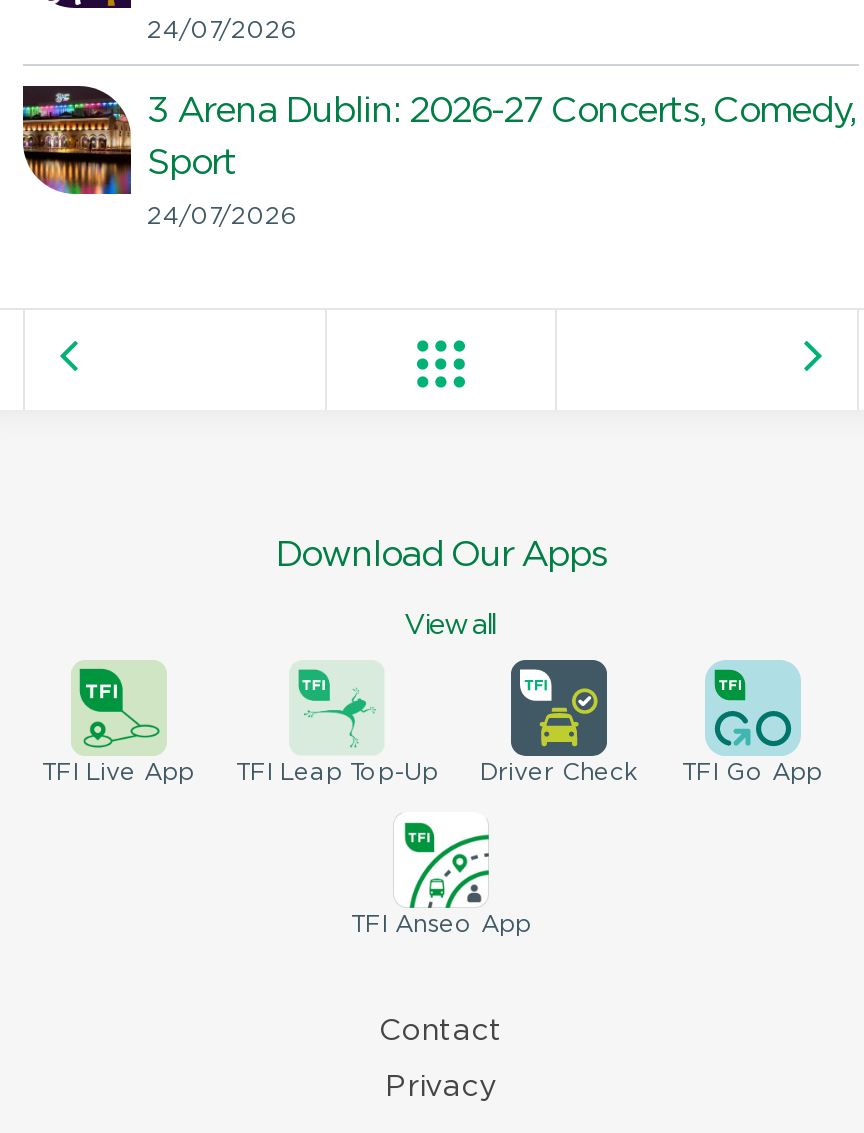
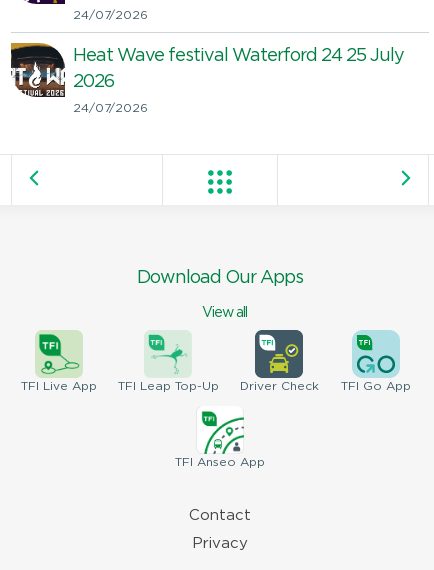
- [image]
- 3 Arena Dublin: 2026-27 Concerts, Comedy,
+ [image]
+ Heat Wave festival Waterford 24 25 July

- Sport
+ 2026
